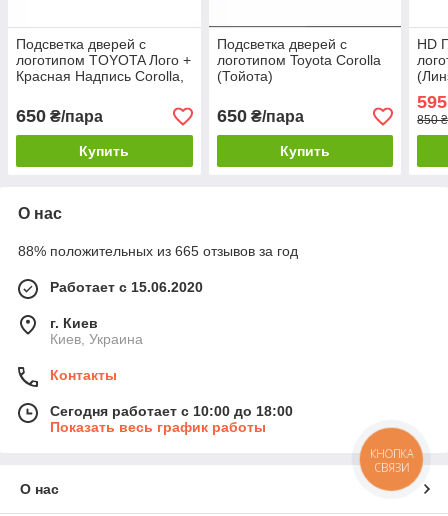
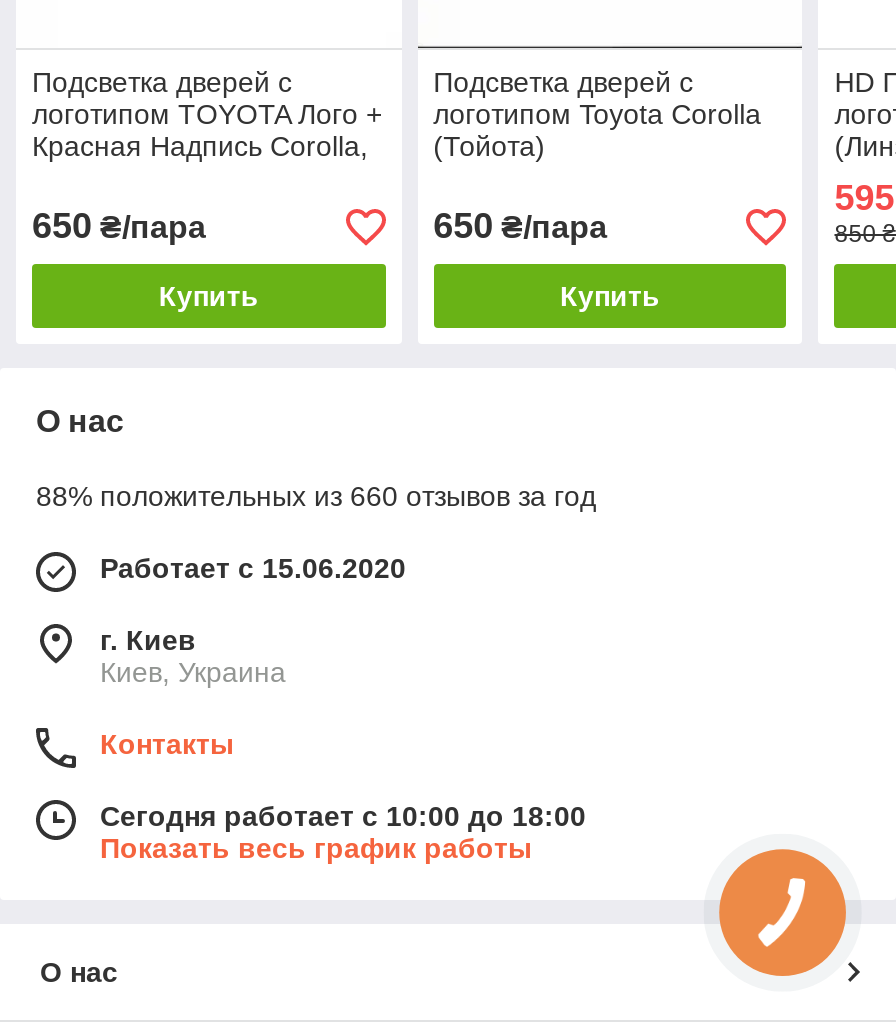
- 88% положительных из 665 отзывов за год
+ 88% положительных из 660 отзывов за год

- КНОПКА
- СВЯЗИ
